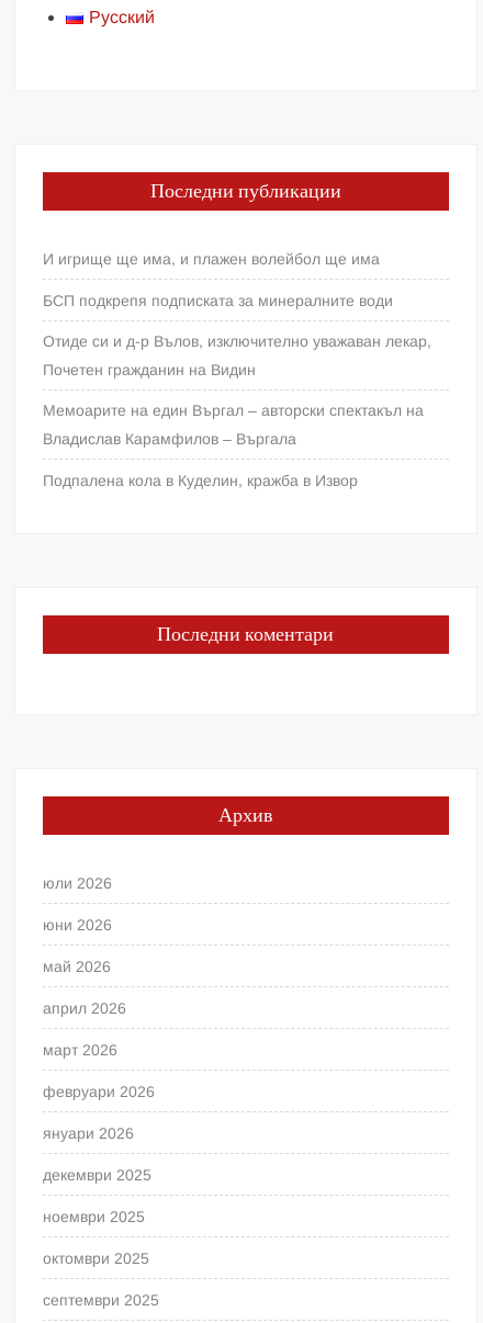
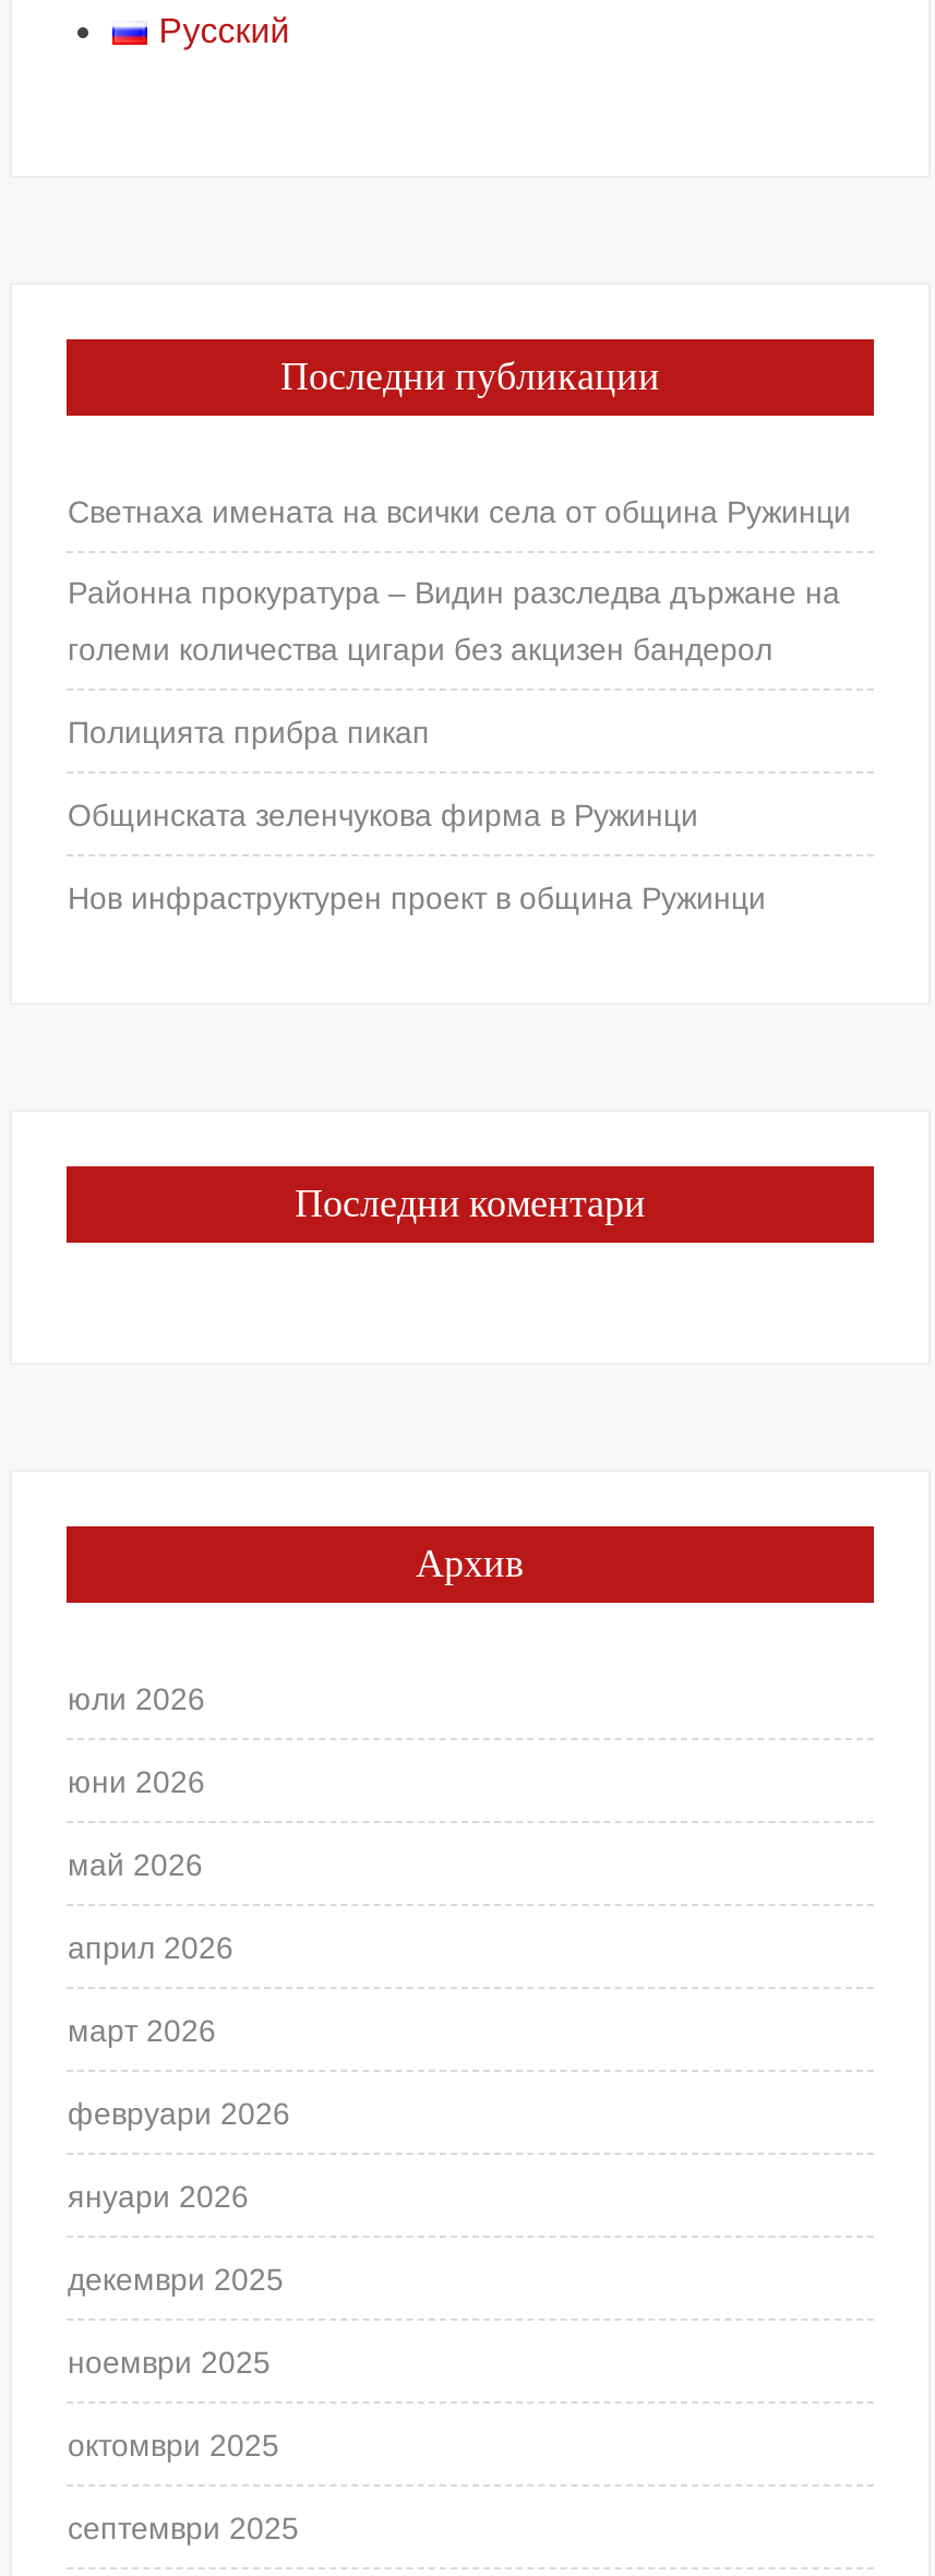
- И игрище ще има, и плажен волейбол ще има
- БСП подкрепя подписката за минералните води
- Отиде си и д-р Вълов, изключително уважаван лекар,
- Почетен гражданин на Видин
- Мемоарите на един Въргал – авторски спектакъл на
- Владислав Карамфилов – Въргала
- Подпалена кола в Куделин, кражба в Извор
+ Светнаха имената на всички села от община Ружинци
+ Районна прокуратура – Видин разследва държане на
+ големи количества цигари без акцизен бандерол
+ Полицията прибра пикап
+ Общинската зеленчукова фирма в Ружинци
+ Нов инфраструктурен проект в община Ружинци
